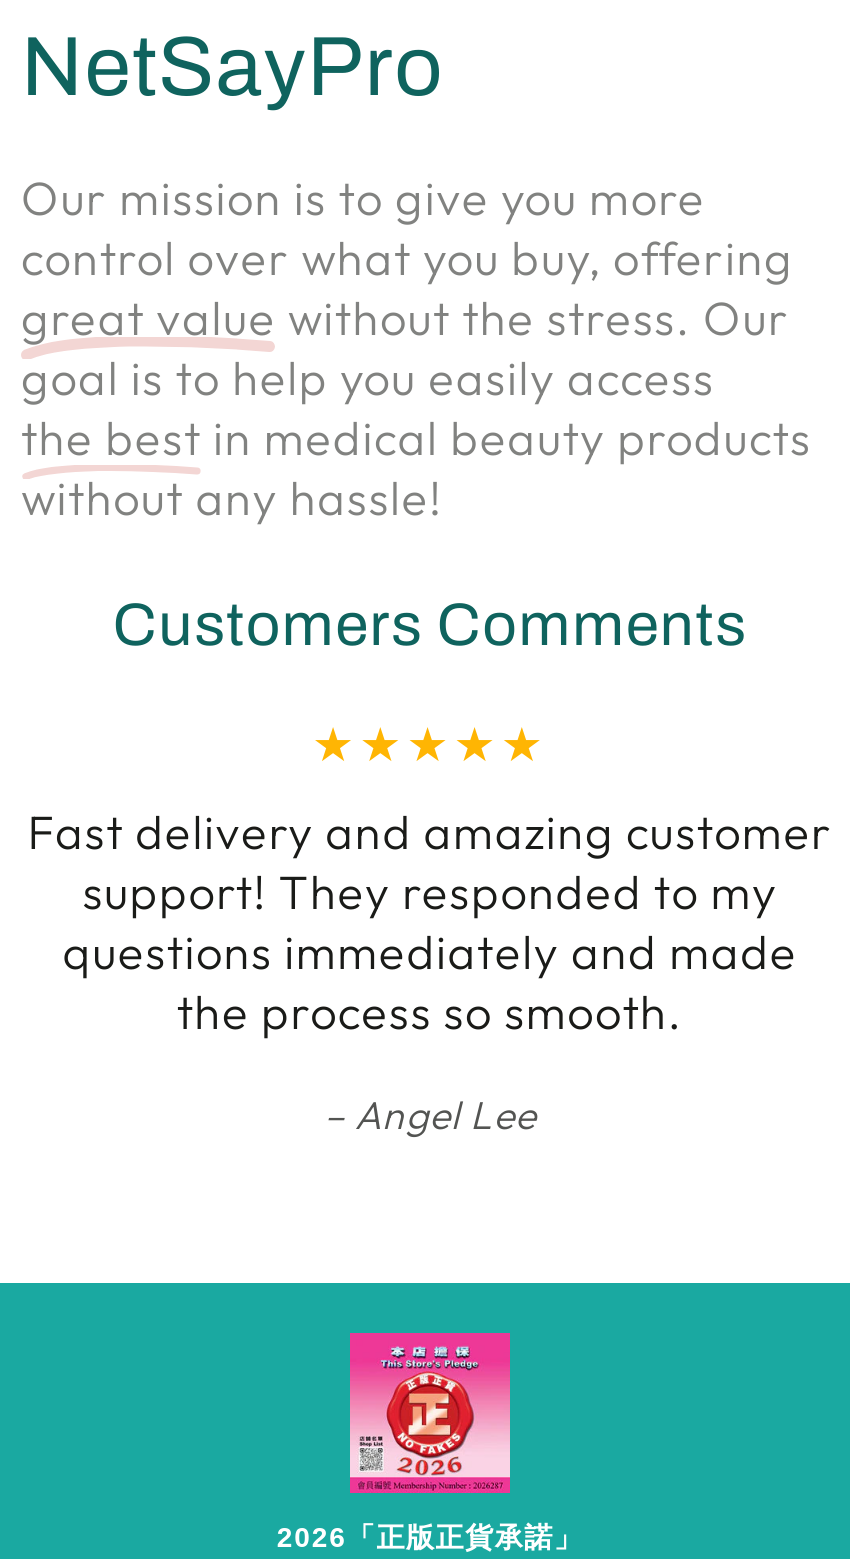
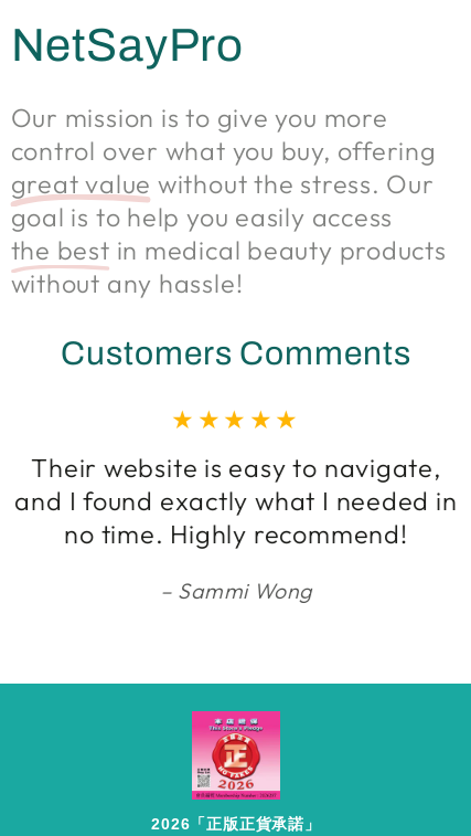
- Fast delivery and amazing customer
- support! They responded to my
- questions immediately and made
- the process so smooth.
+ Their website is easy to navigate,
+ and I found exactly what I needed in
+ no time. Highly recommend!

- Angel Lee
+ Sammi Wong
